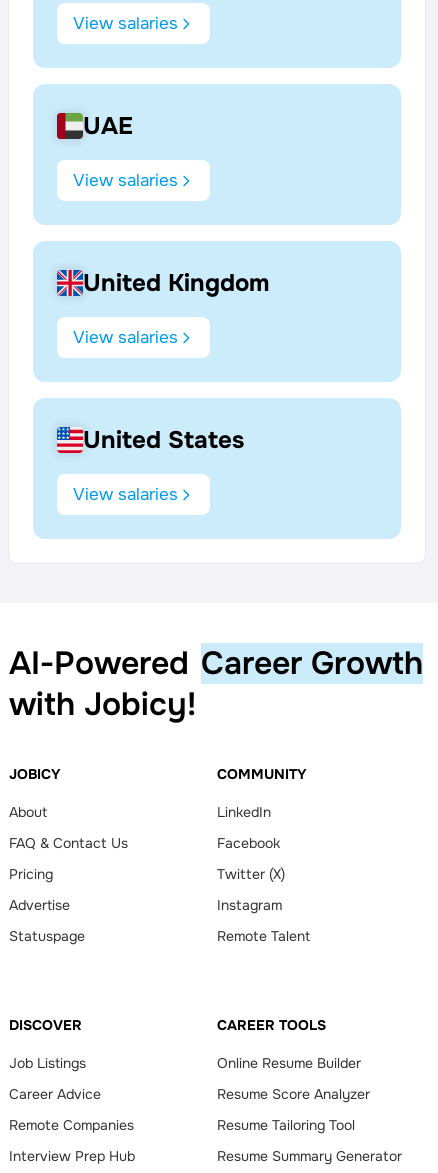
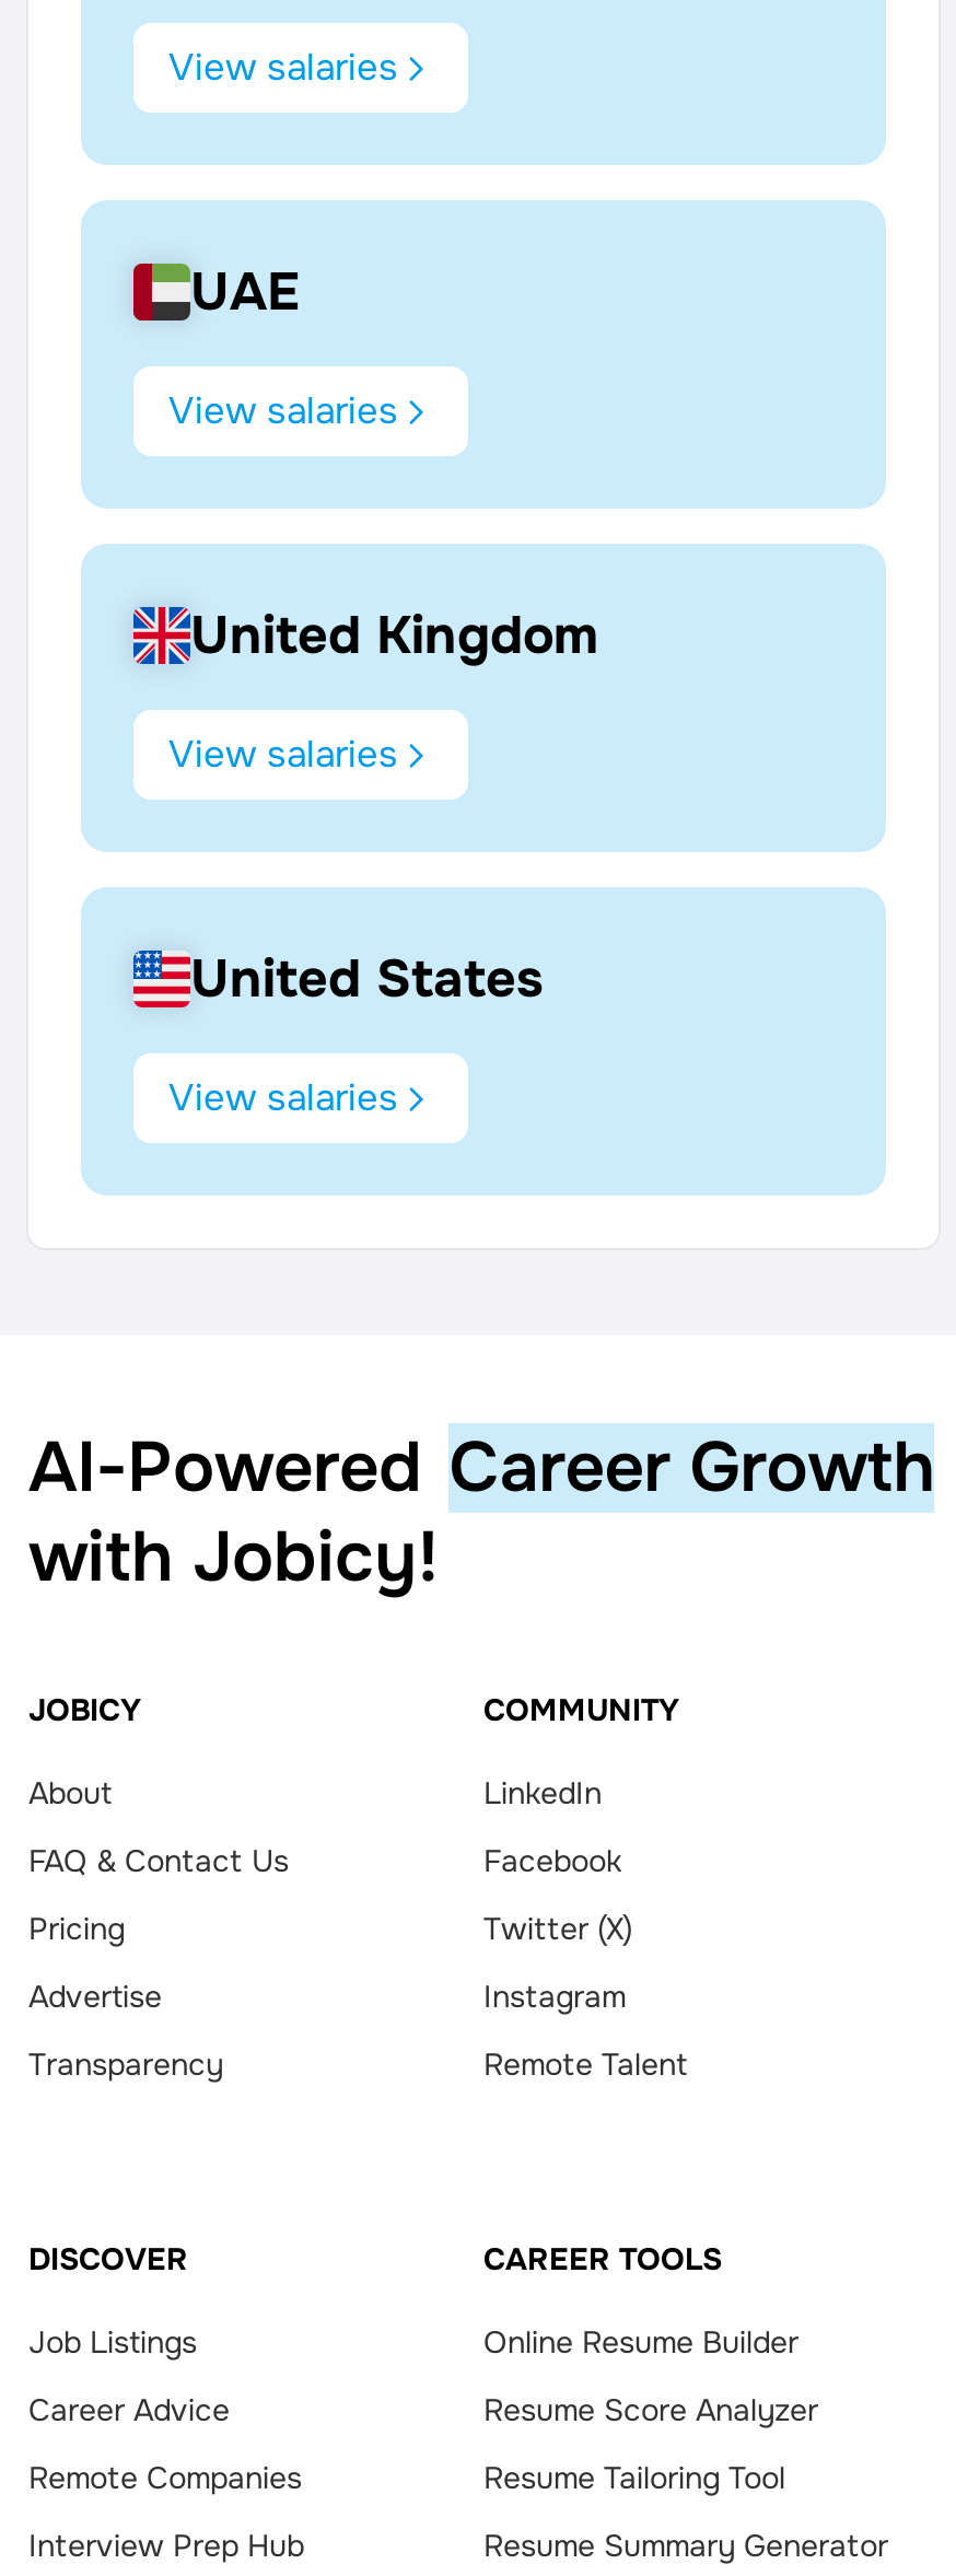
- Statuspage
+ Transparency
